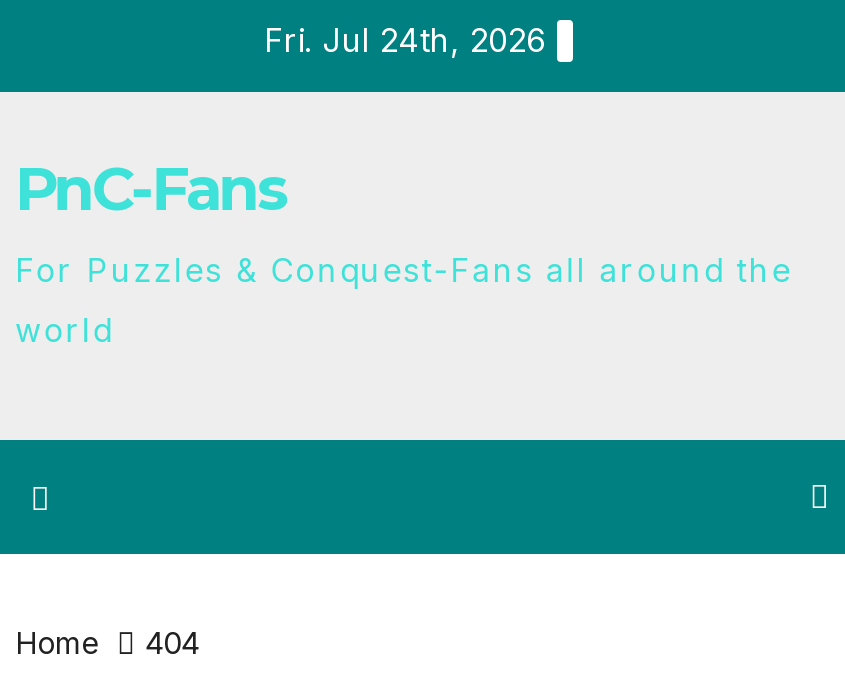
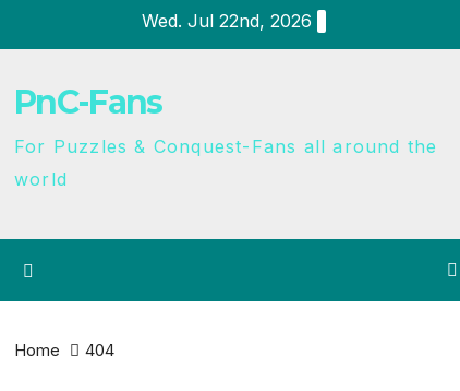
- Fri. Jul 24th, 2026
+ Wed. Jul 22nd, 2026
